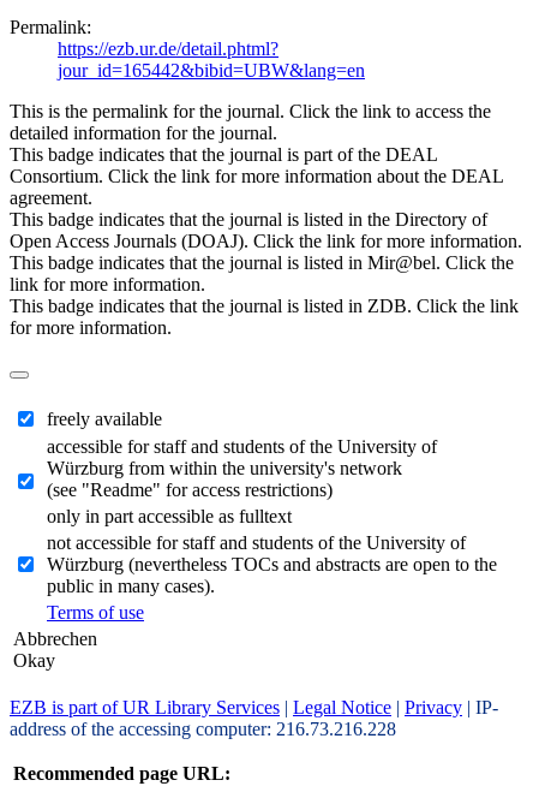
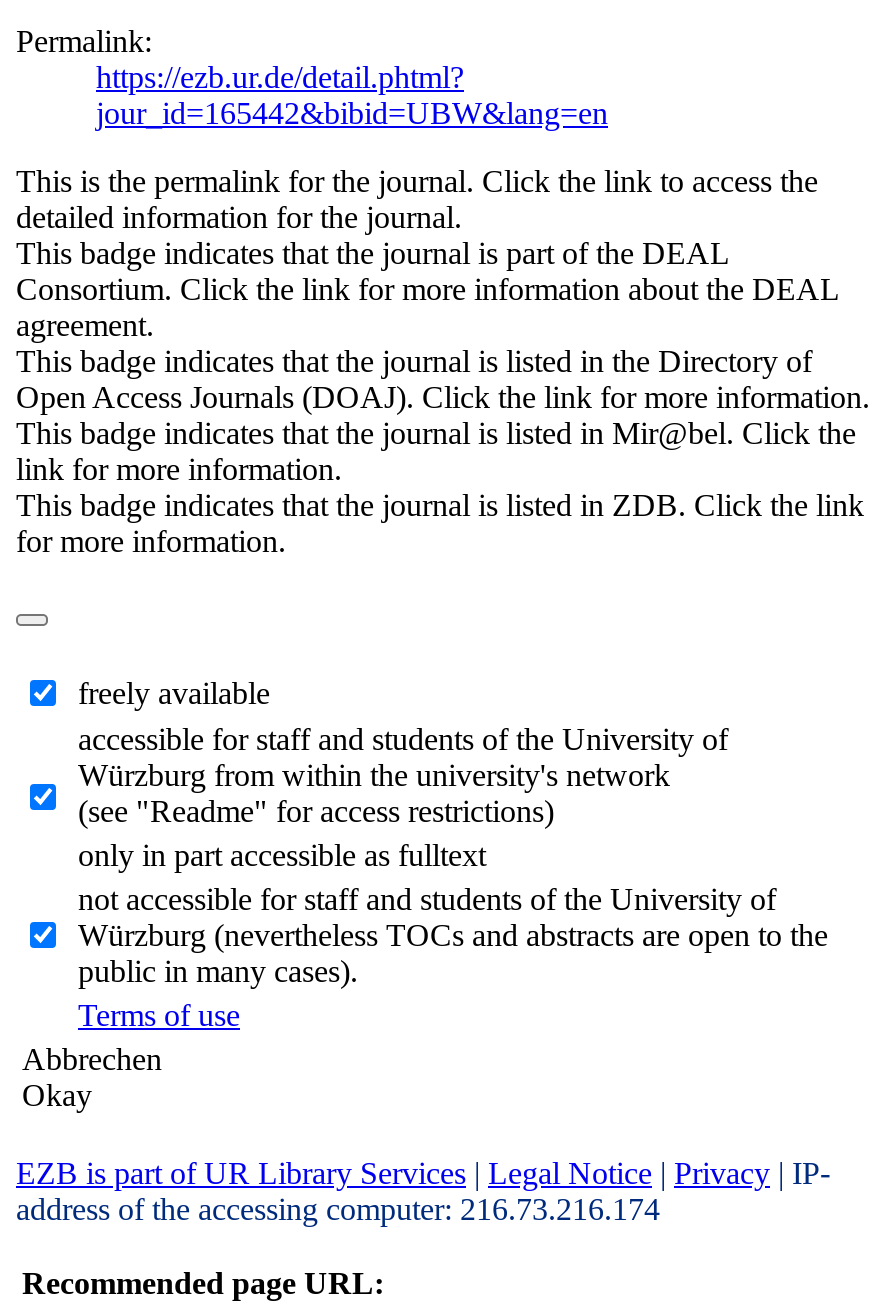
- address of the accessing computer: 216.73.216.228
+ address of the accessing computer: 216.73.216.174
